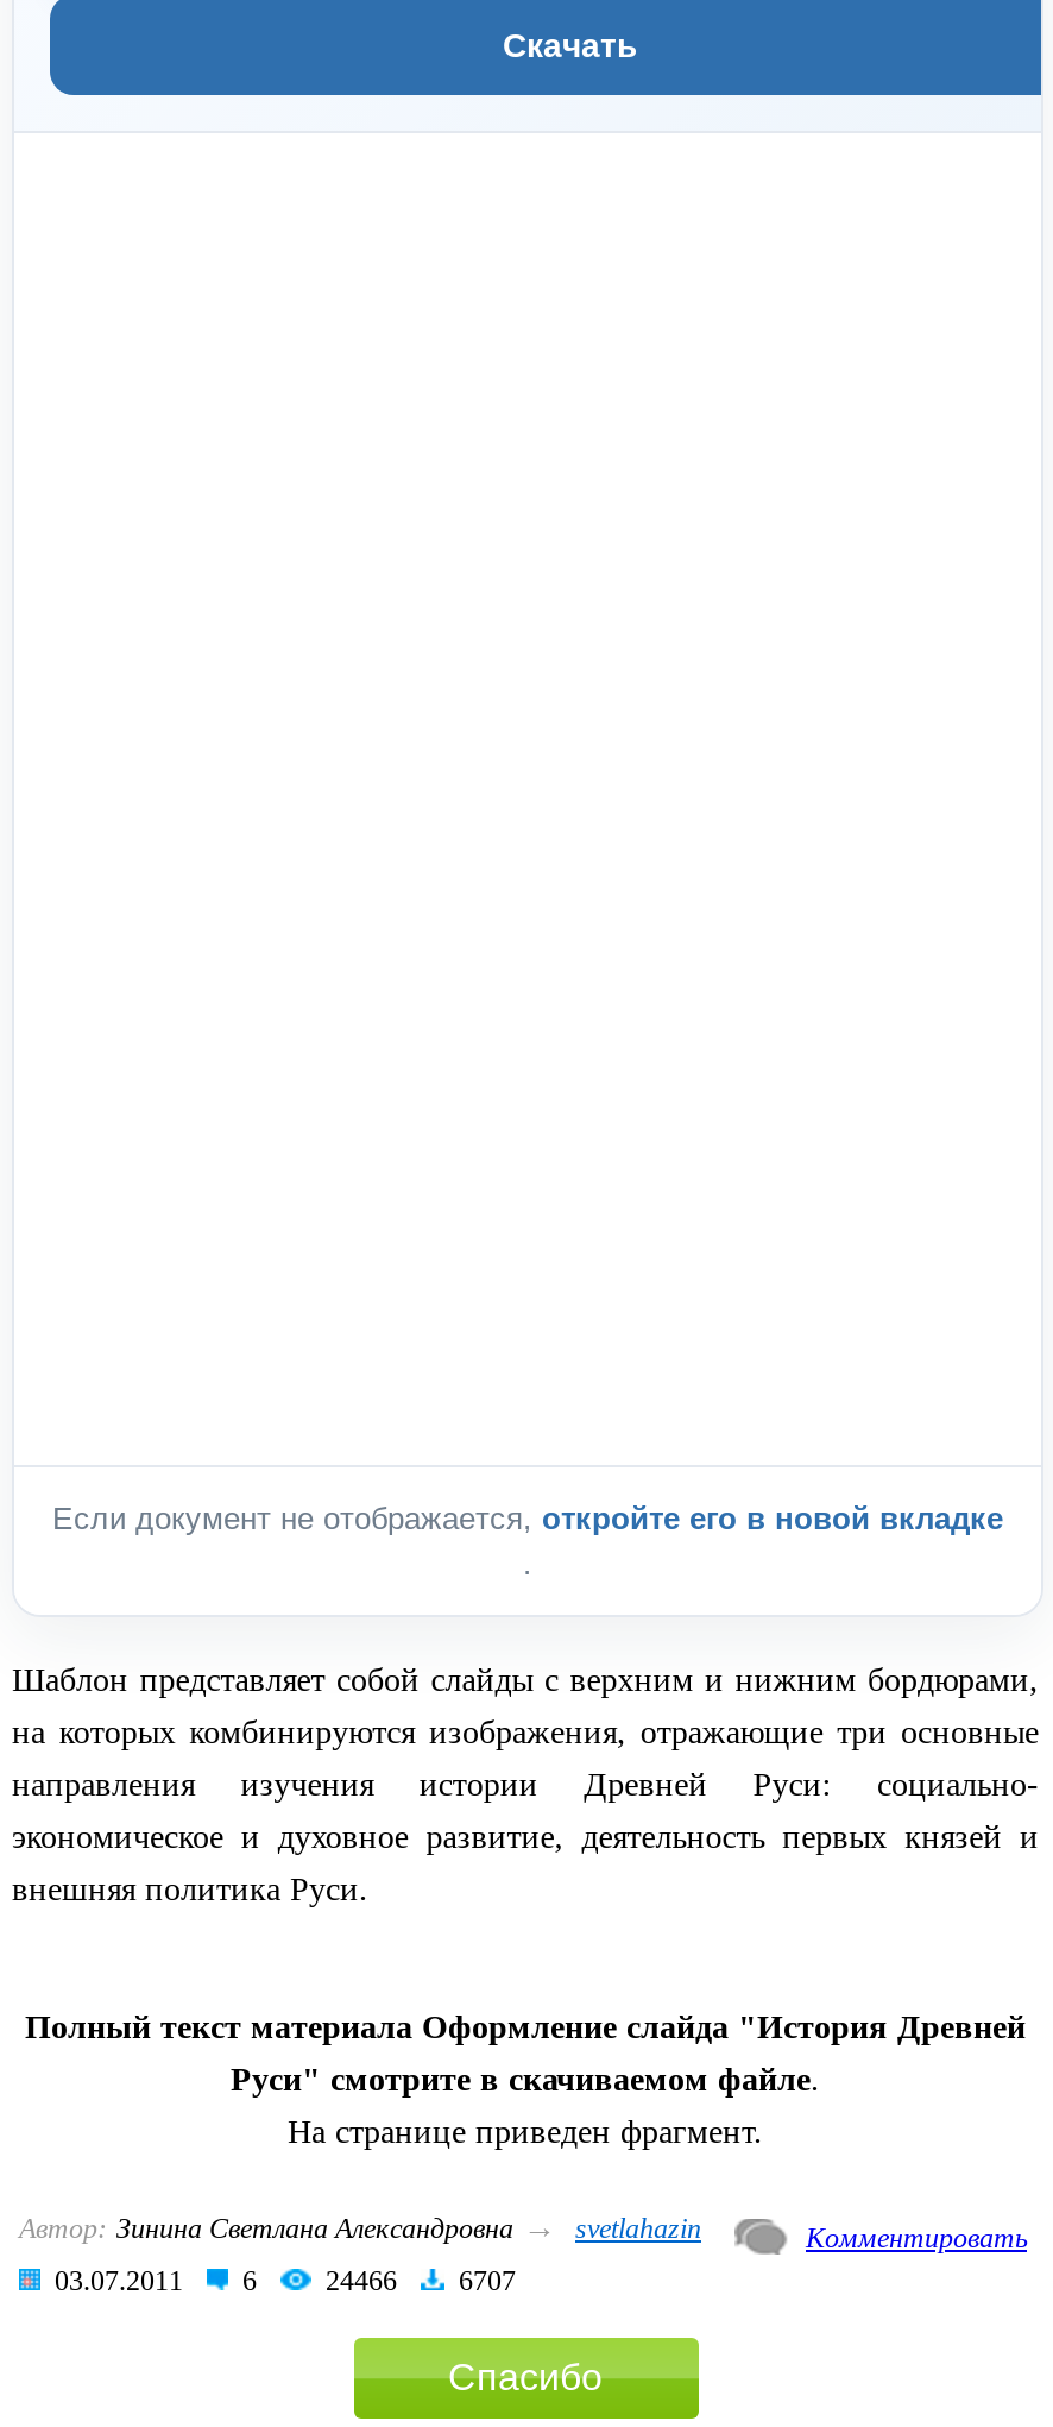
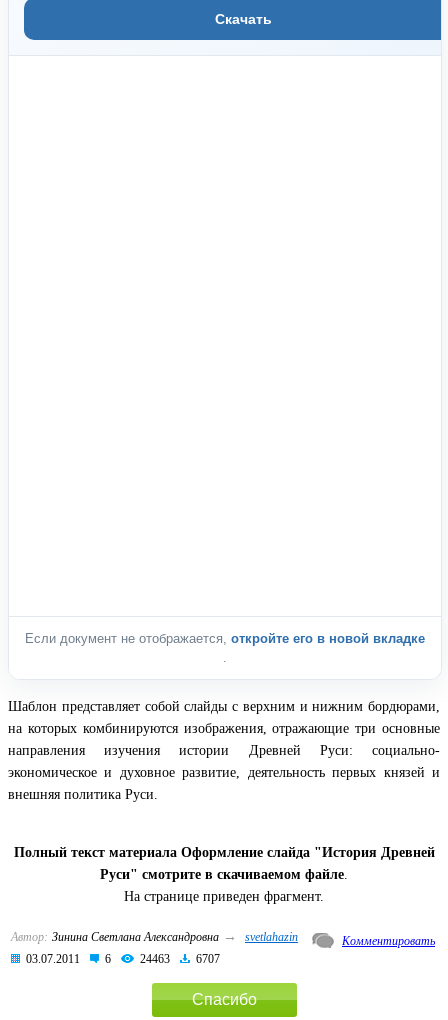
- 03.07.2011 6 24466 6707
+ 03.07.2011 6 24463 6707
